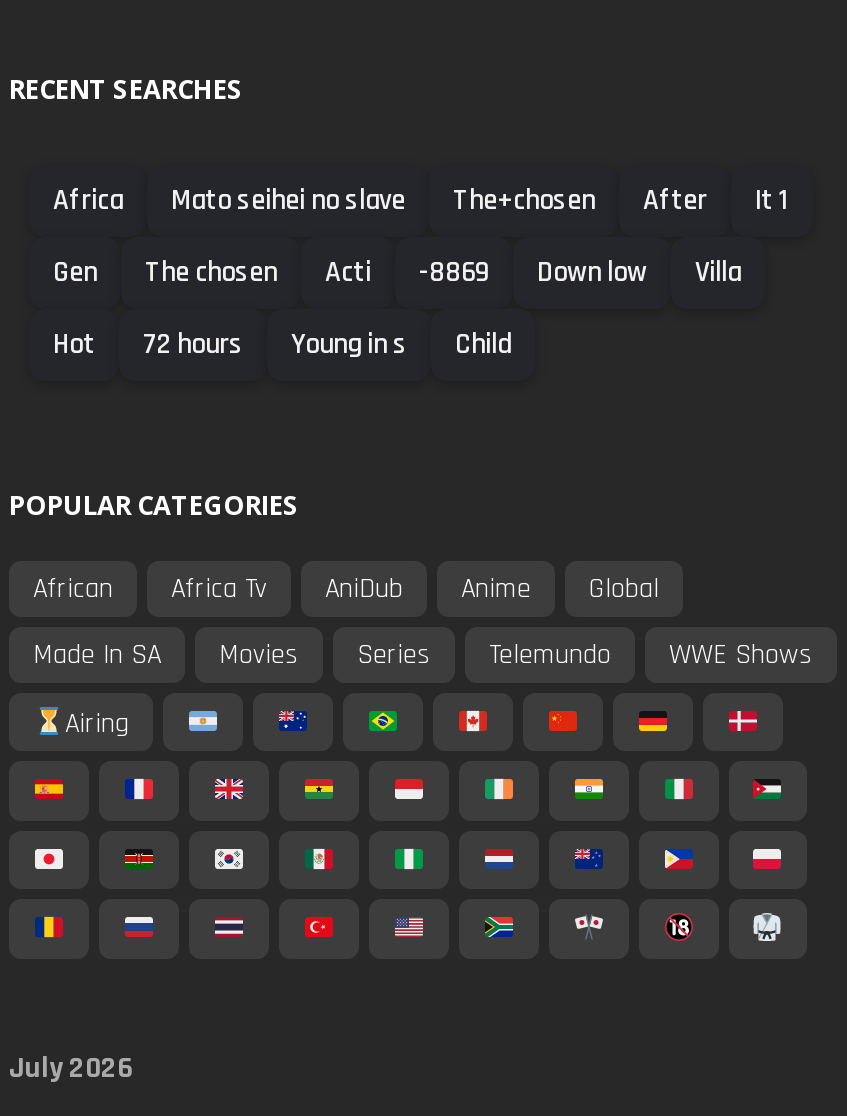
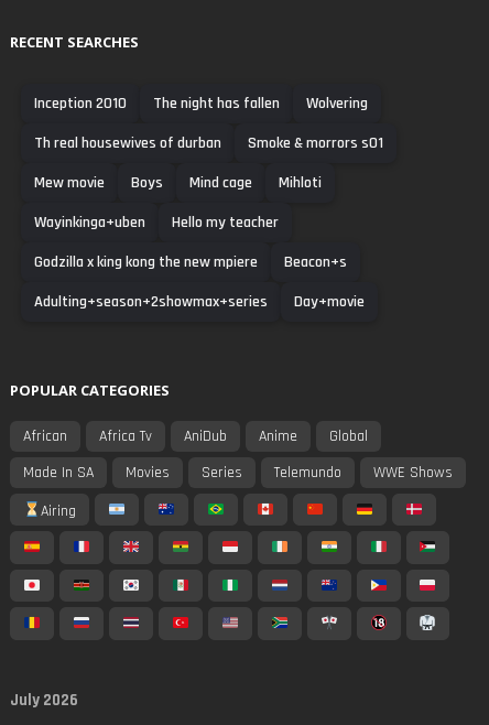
- Africa
- Mato seihei no slave
- The+chosen
- After
- It 1
- Gen
- The chosen
- Acti
- -8869
- Down low
- Villa
- Hot
- 72 hours
- Young in s
- Child
+ Inception 2010
+ The night has fallen
+ Wolvering
+ Th real housewives of durban
+ Smoke & morrors s01
+ Mew movie
+ Boys
+ Mind cage
+ Mihloti
+ Wayinkinga+uben
+ Hello my teacher
+ Godzilla x king kong the new mpiere
+ Beacon+s
+ Adulting+season+2showmax+series
+ Day+movie
